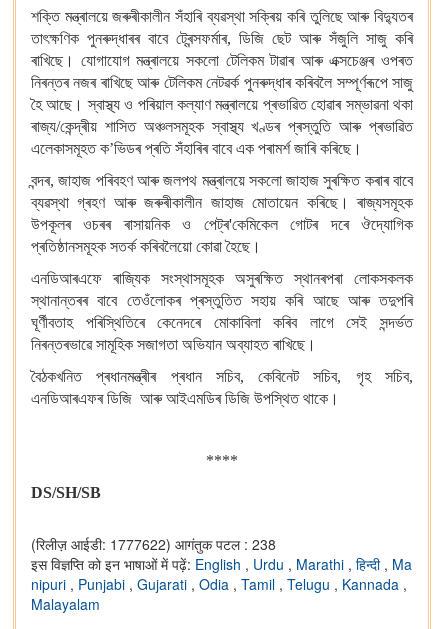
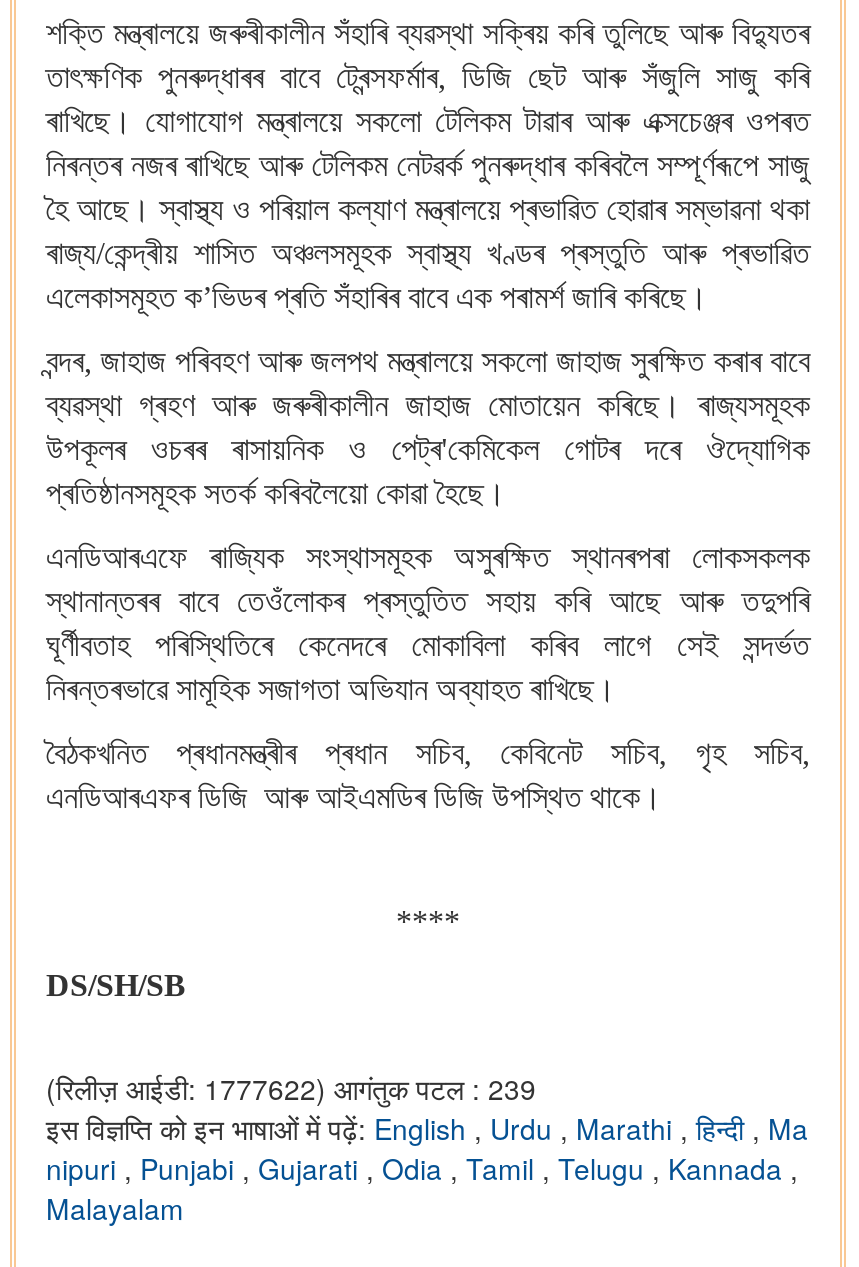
- (रिलीज़ आईडी: 1777622) आगंतुक पटल : 238
+ (रिलीज़ आईडी: 1777622) आगंतुक पटल : 239
